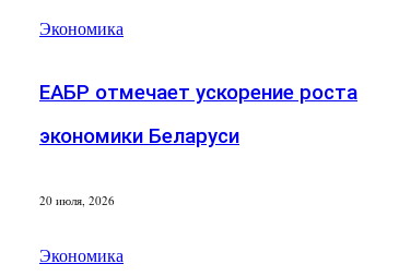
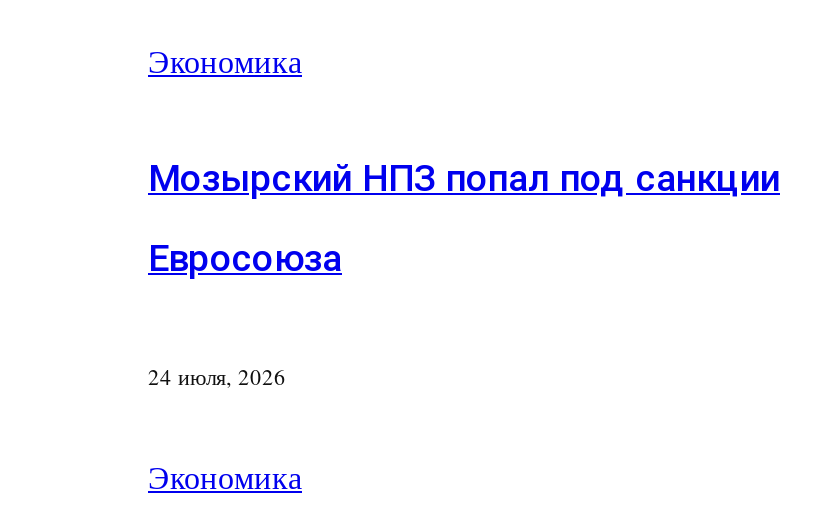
- ЕАБР отмечает ускорение роста
+ Мозырский НПЗ попал под санкции

- экономики Беларуси
+ Евросоюза

- 20 июля, 2026
+ 24 июля, 2026
